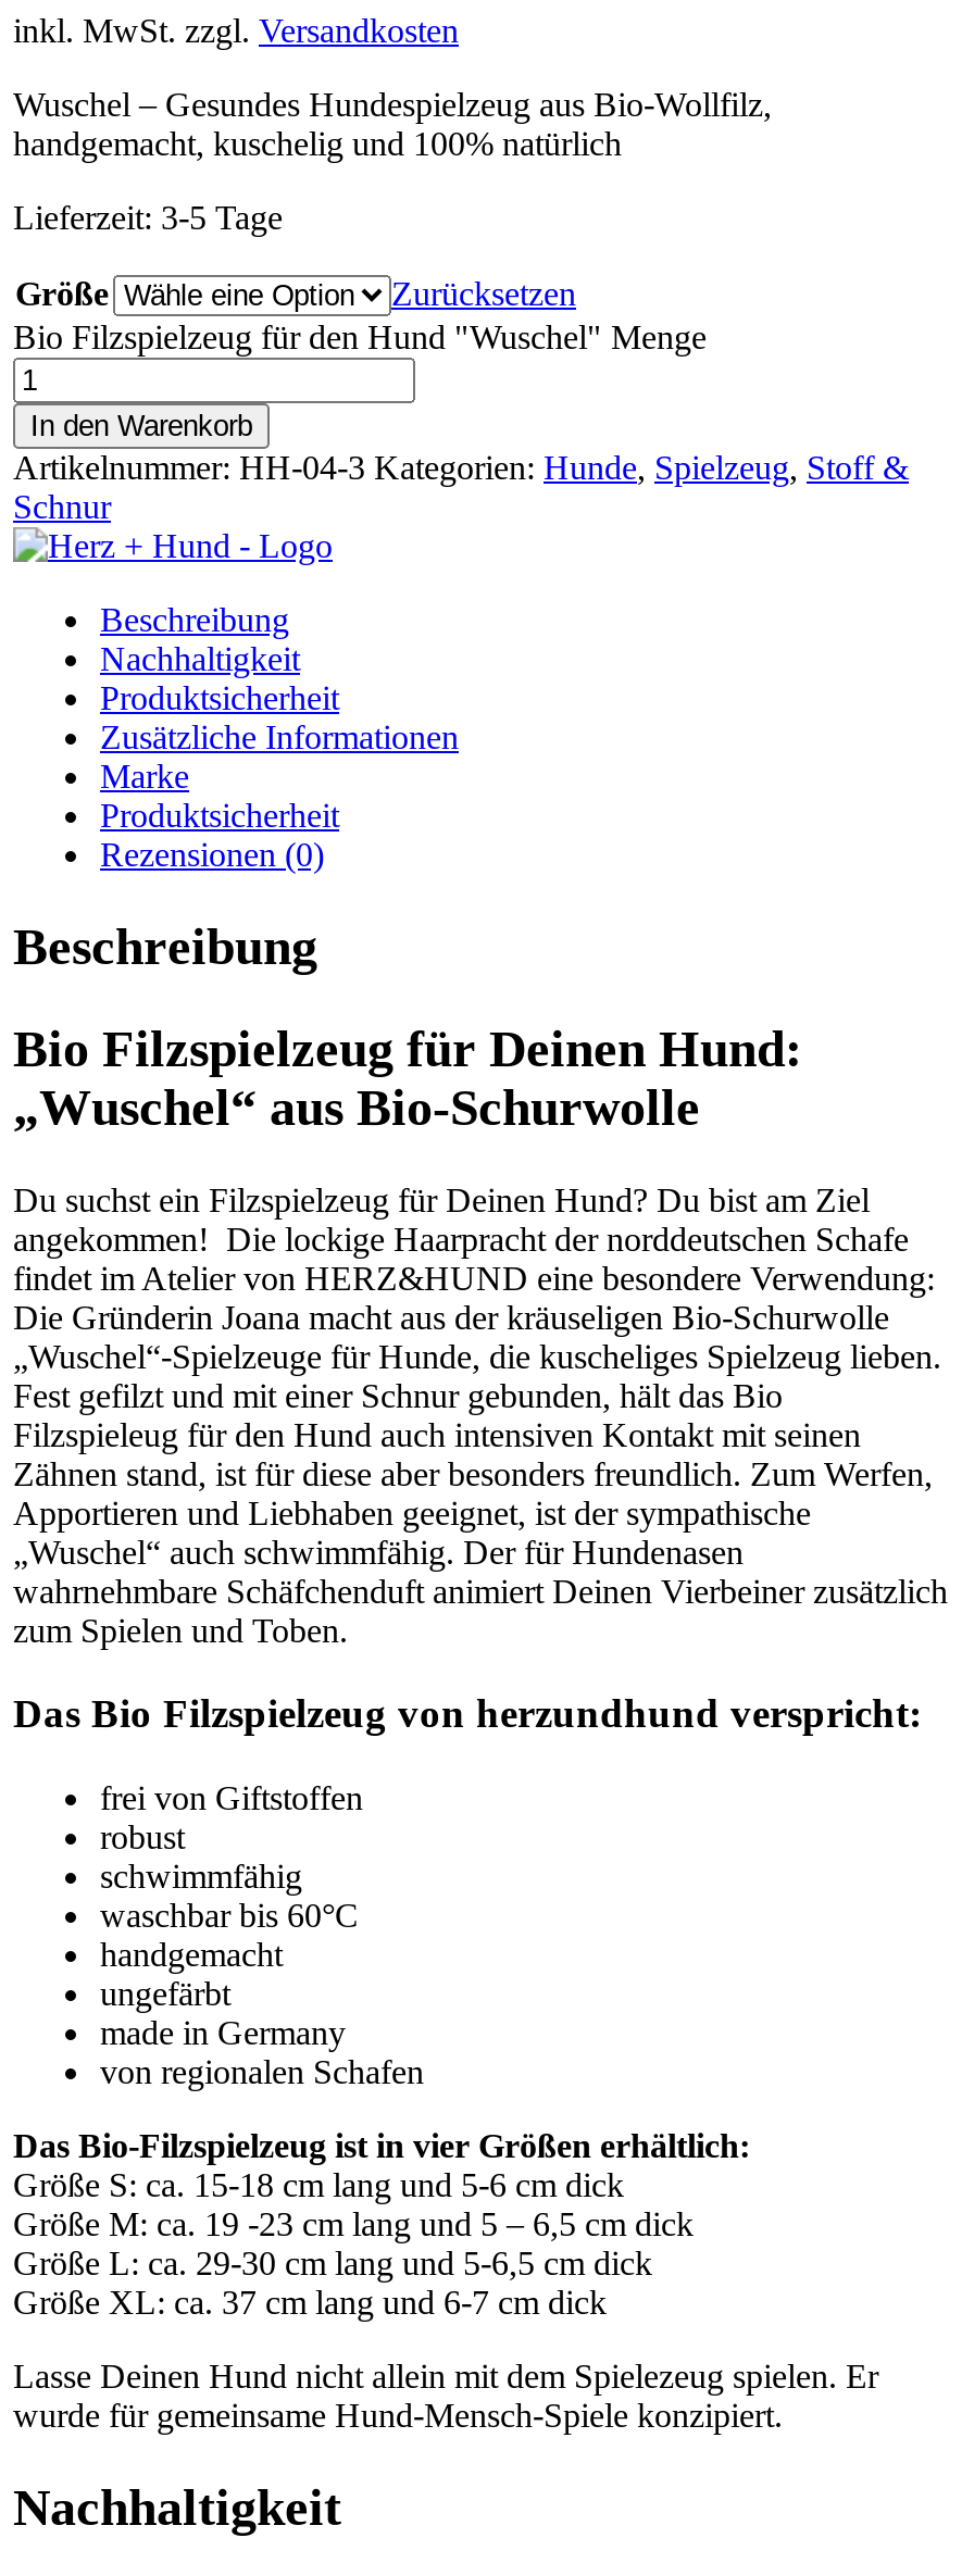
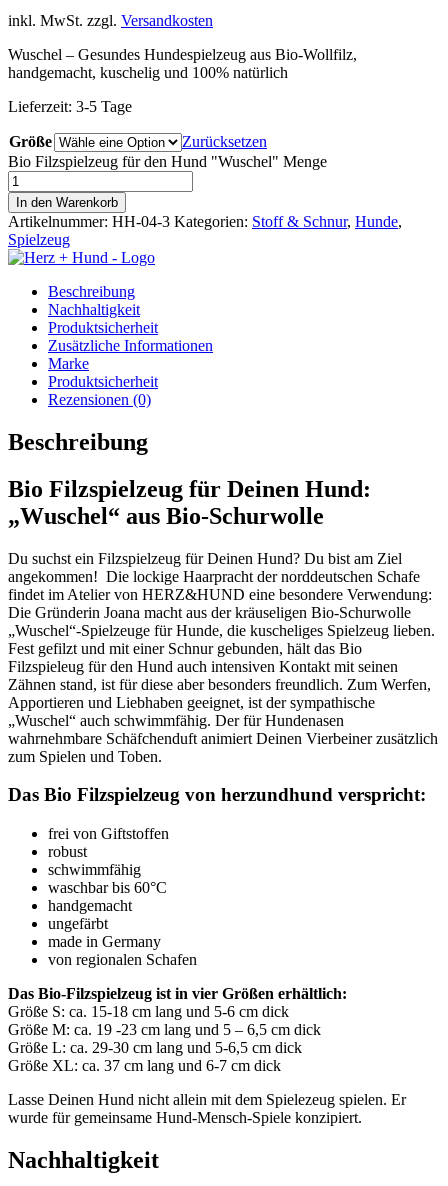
- Artikelnummer:HH-04-3 Kategorien: Hunde, Spielzeug, Stoff &
- Schnur
+ Artikelnummer:HH-04-3 Kategorien: Stoff & Schnur, Hunde,
+ Spielzeug
